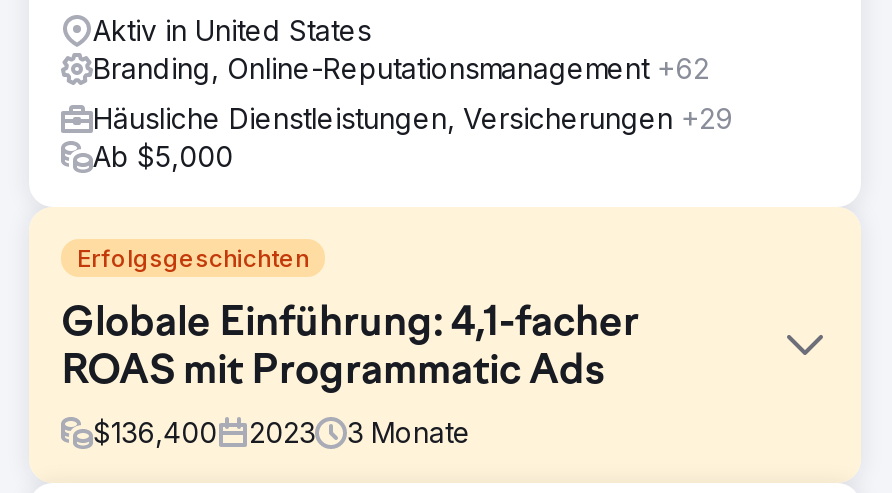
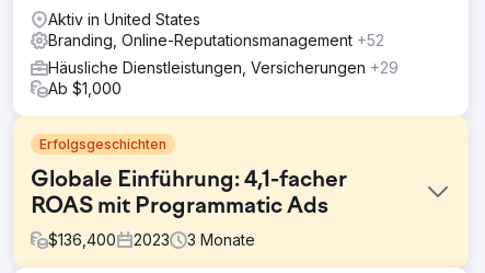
- Branding, Online-Reputationsmanagement +62
+ Branding, Online-Reputationsmanagement +52

- Ab $5,000
+ Ab $1,000
